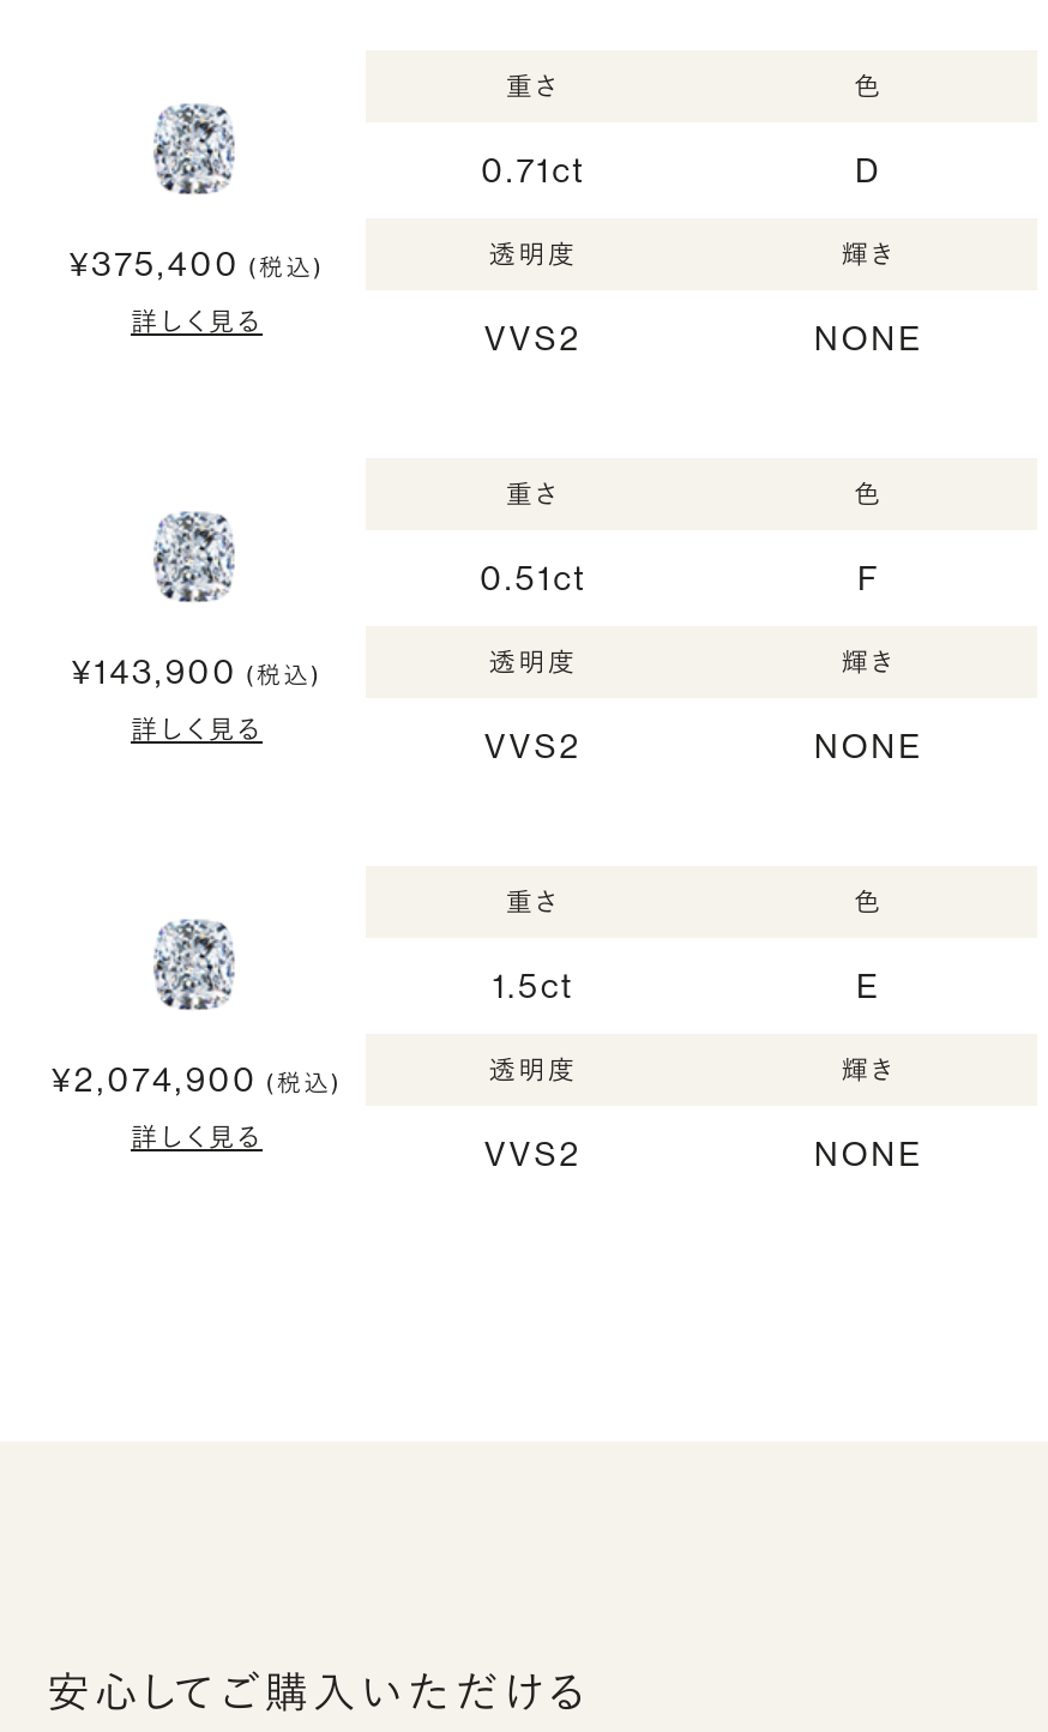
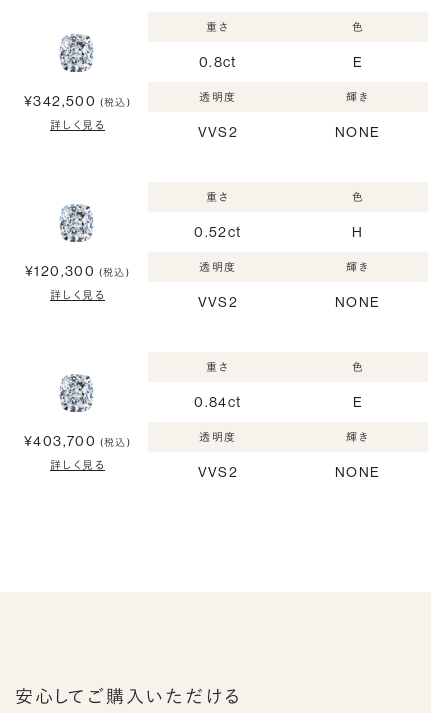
- 0.71ct
+ 0.8ct

- D
+ E

- ¥375,400 (税込)
+ ¥342,500 (税込)

- 0.51ct
+ 0.52ct

- F
+ H

- ¥143,900 (税込)
+ ¥120,300 (税込)

- 1.5ct
+ 0.84ct

- ¥2,074,900 (税込)
+ ¥403,700 (税込)
